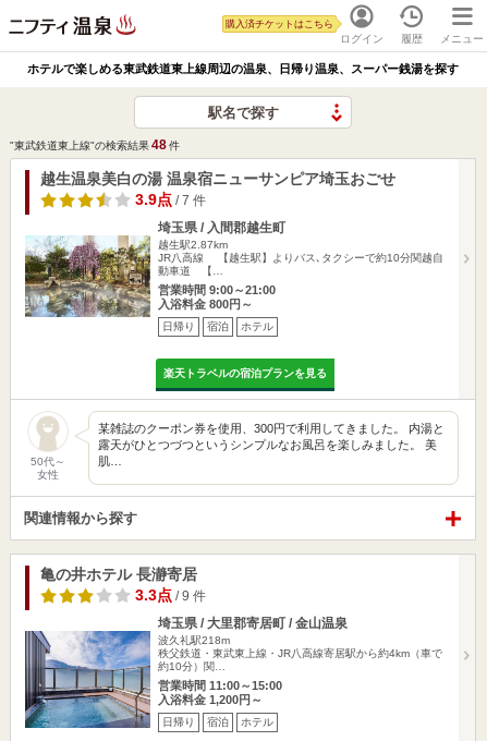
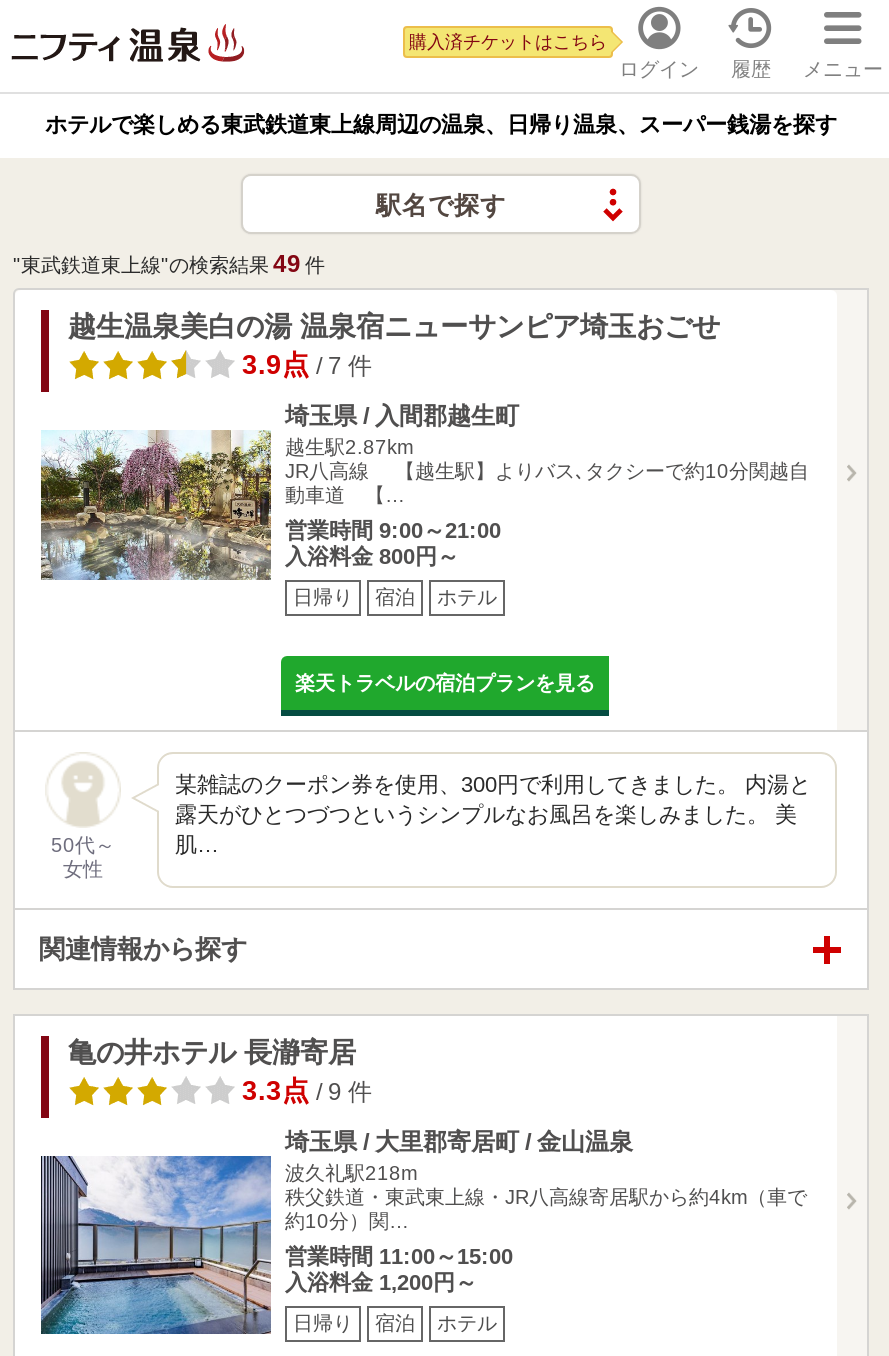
- "東武鉄道東上線"の検索結果 48 件
+ "東武鉄道東上線"の検索結果 49 件
